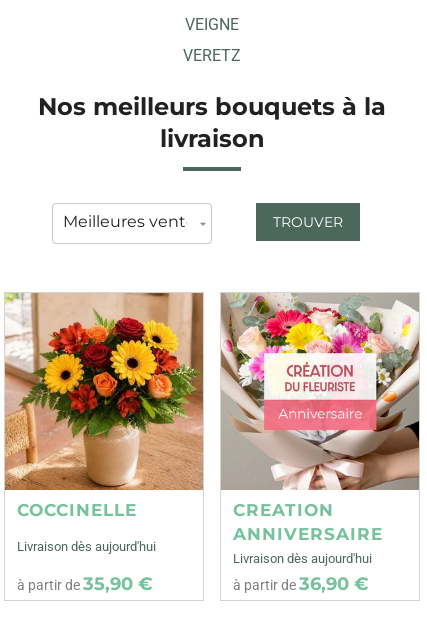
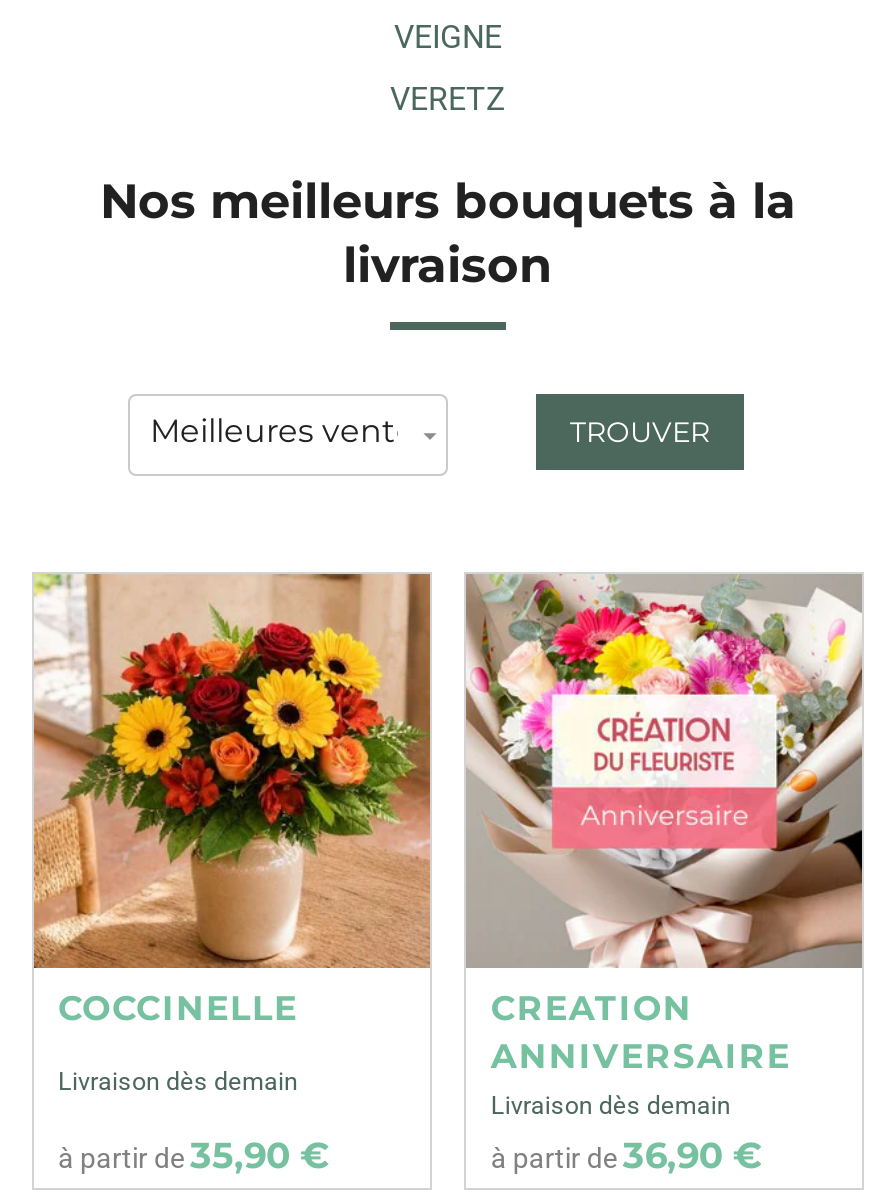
- Livraison dès aujourd'hui
+ Livraison dès demain

- Livraison dès aujourd'hui
+ Livraison dès demain
